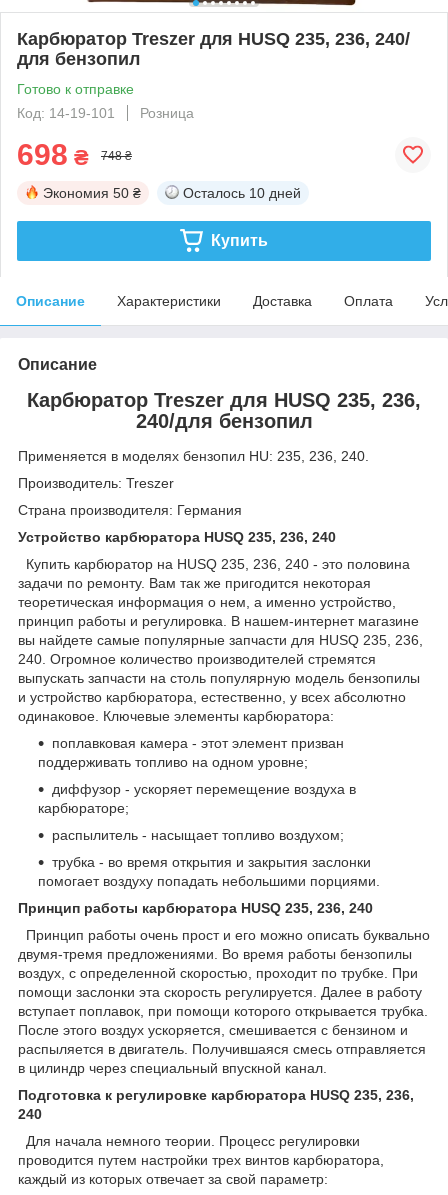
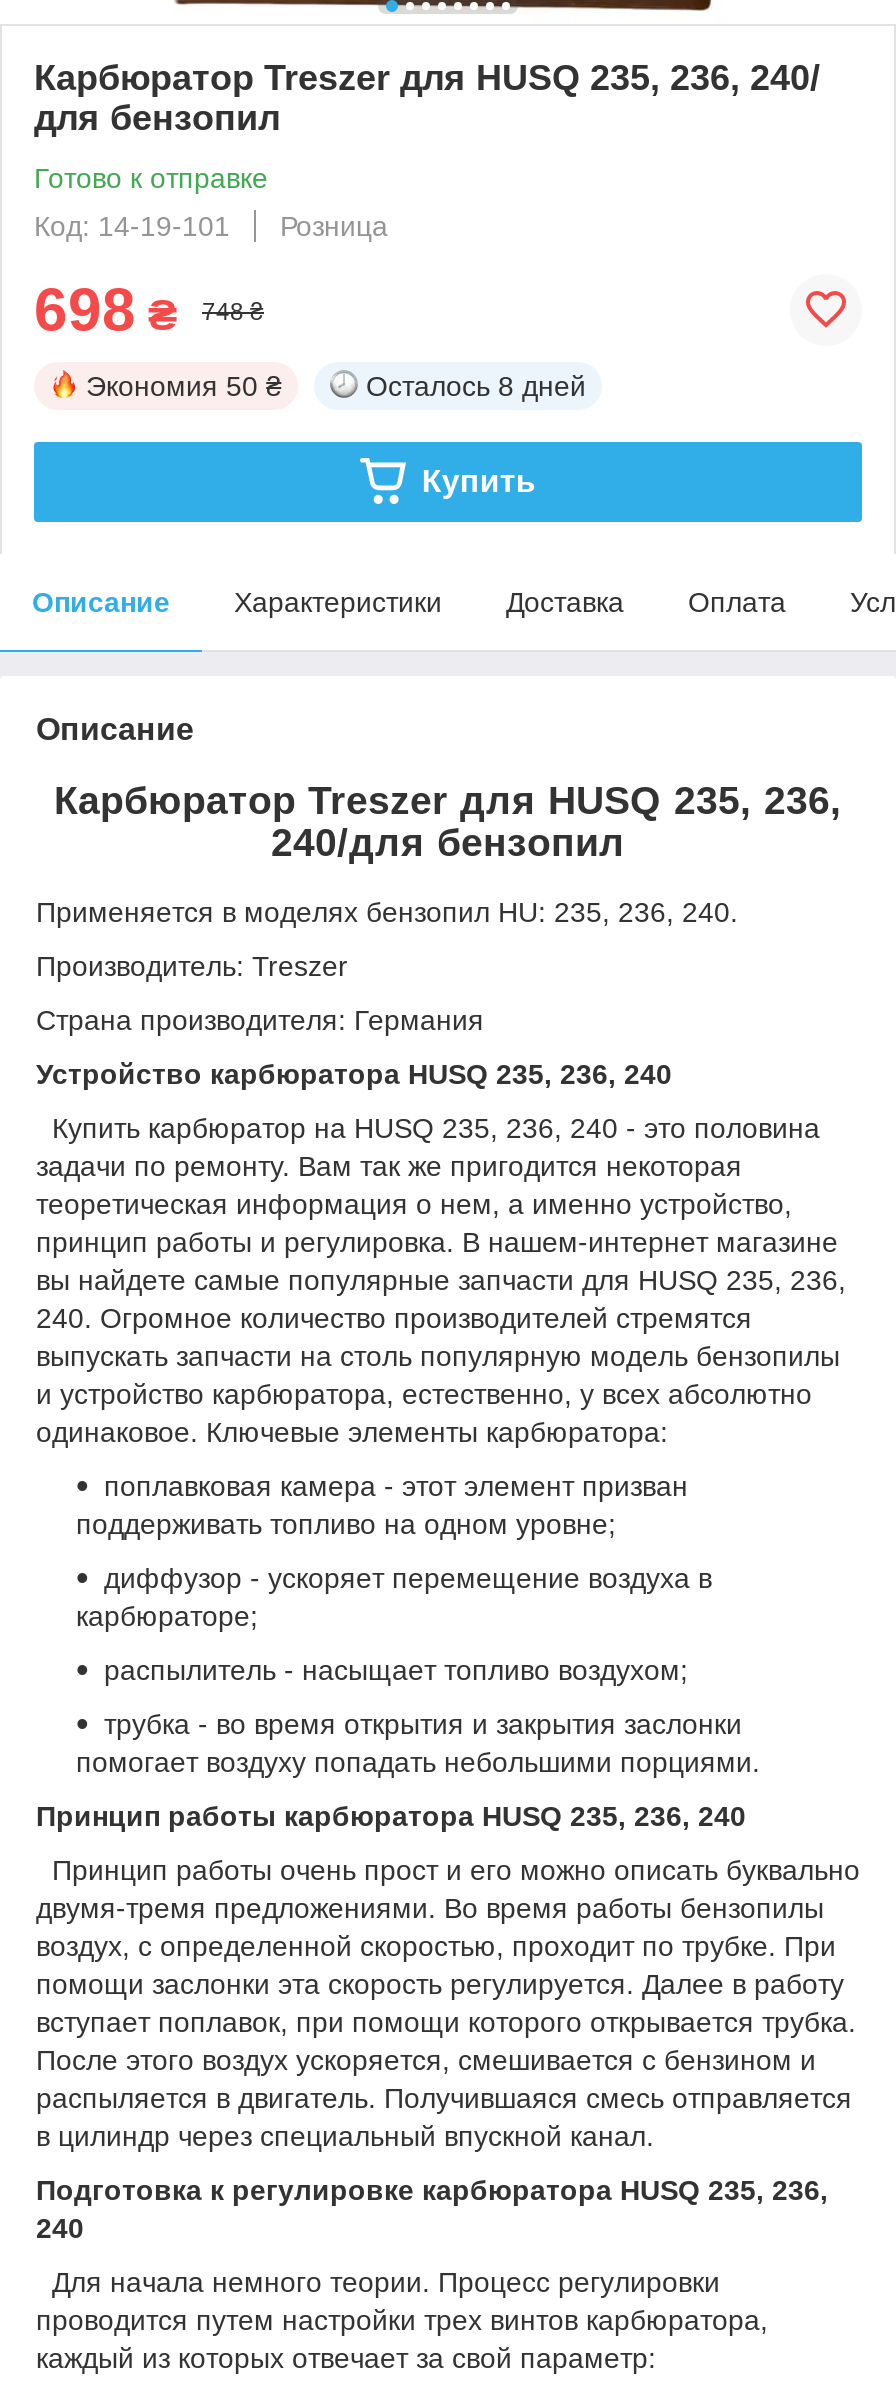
- Осталось 10 дней
+ Осталось 8 дней
